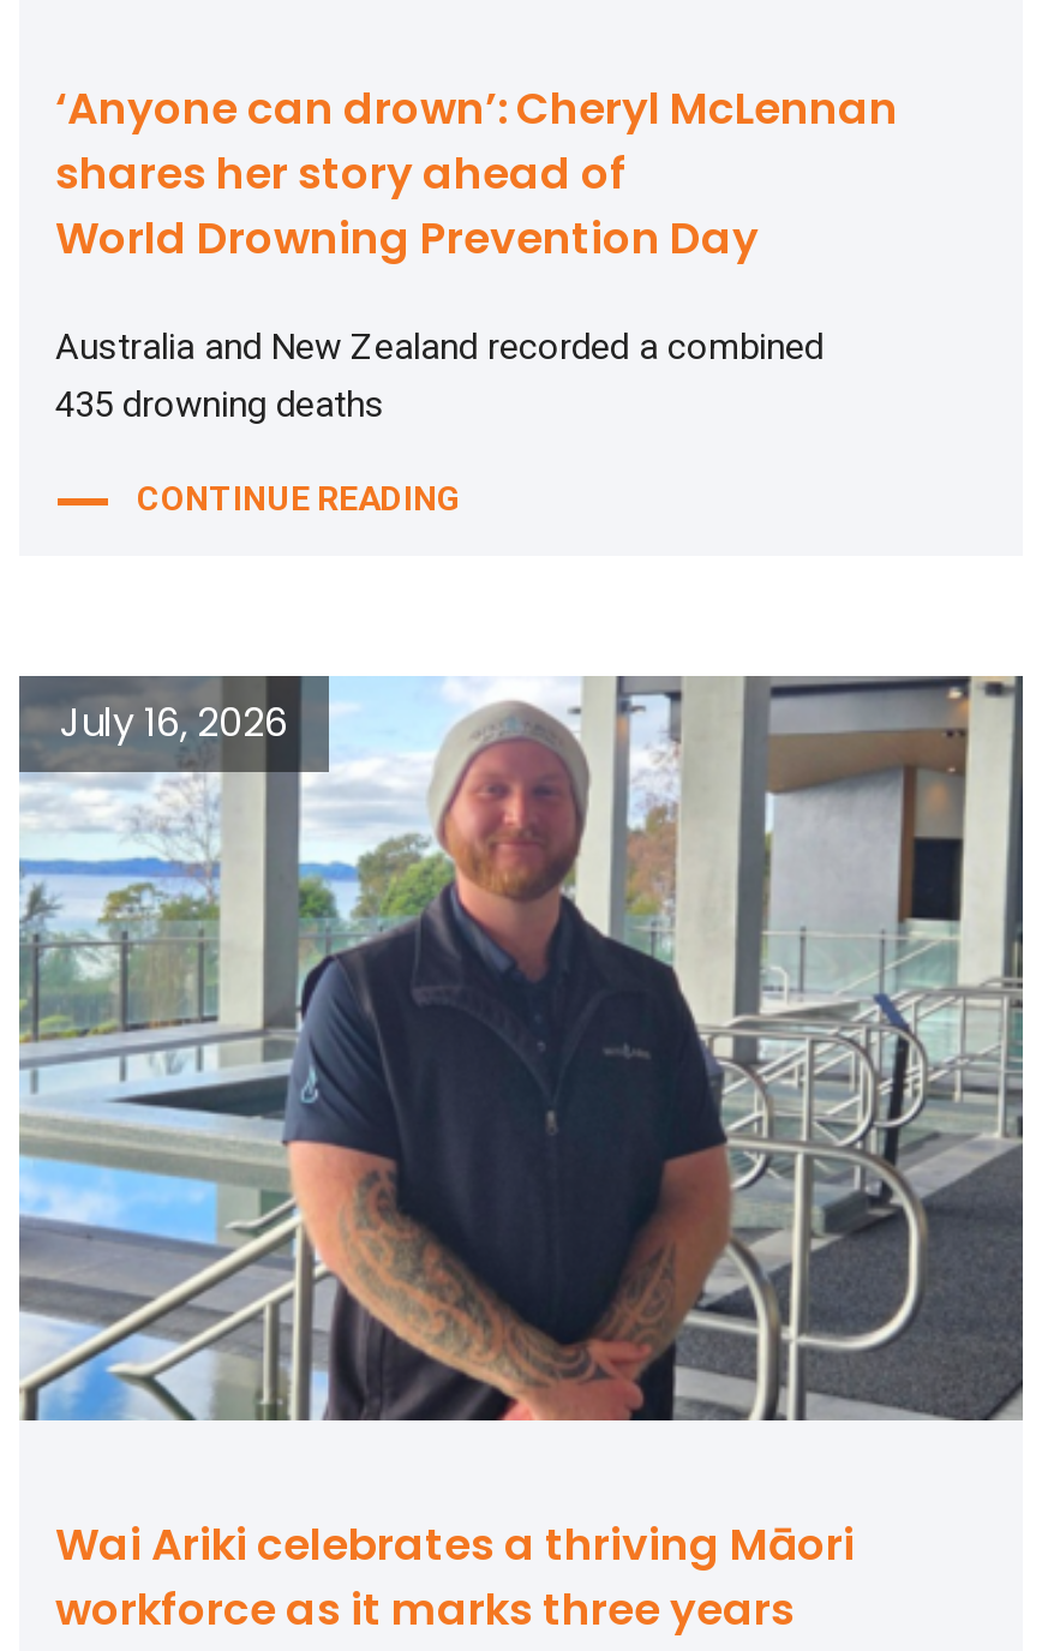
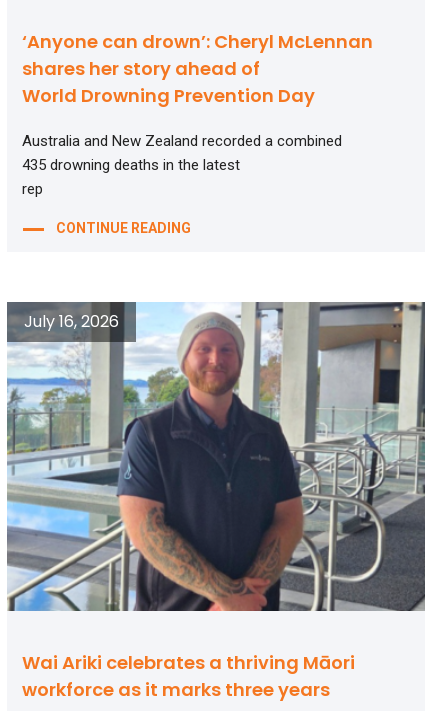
- 435 drowning deaths
+ 435 drowning deaths in the latest
+ rep
